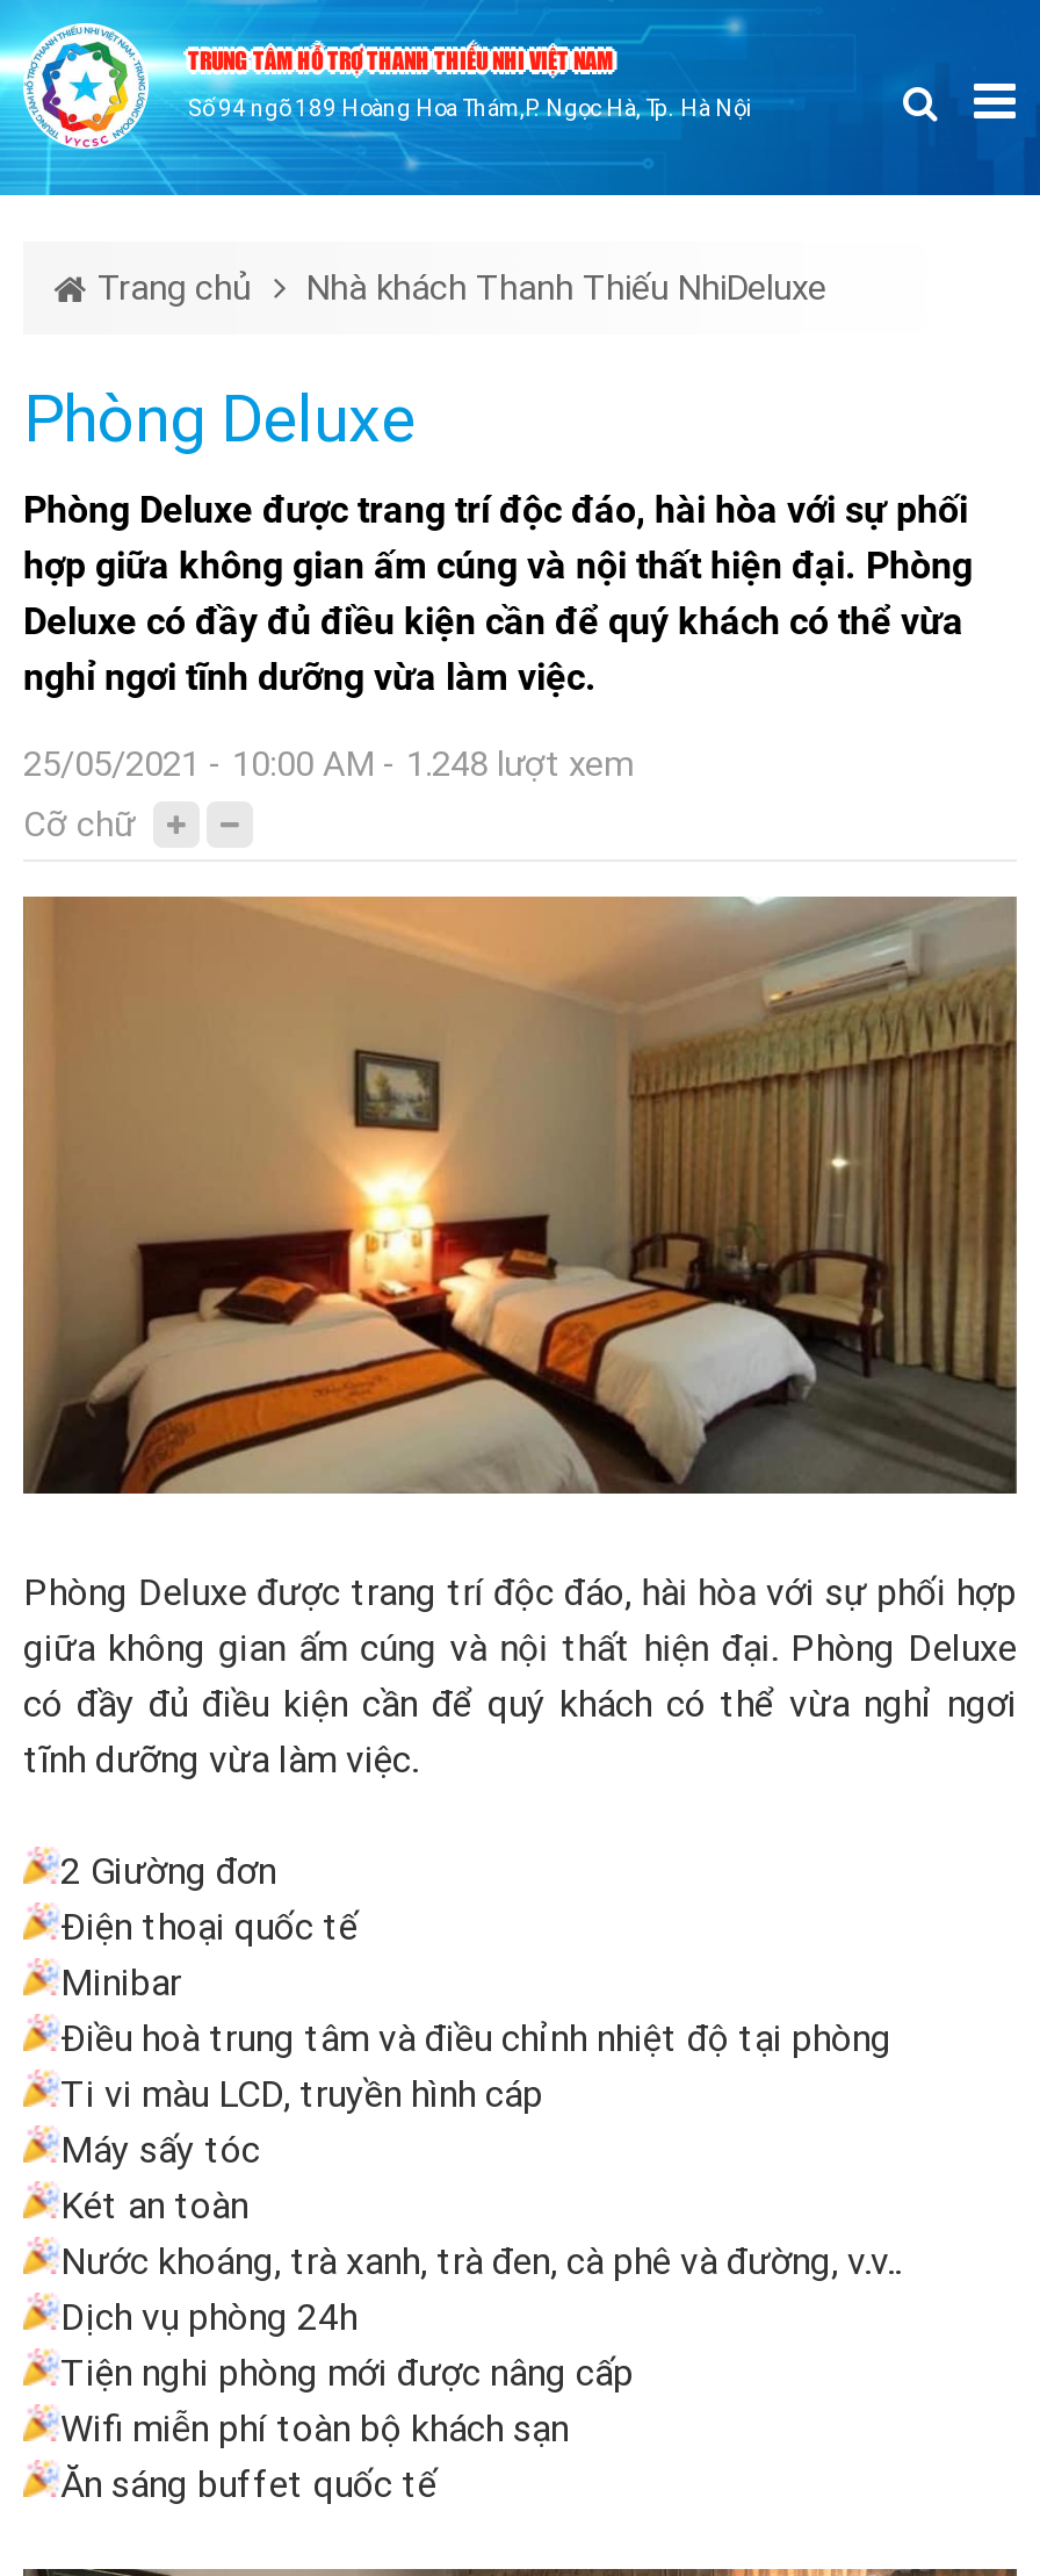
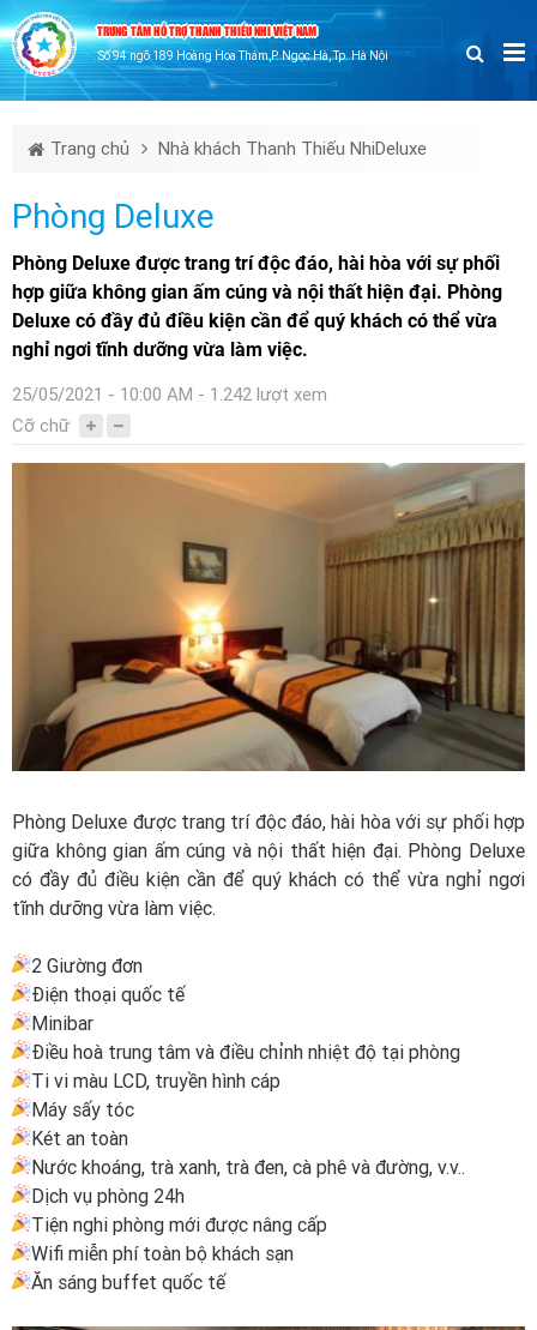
- 25/05/2021 - 10:00 AM - 1.248 lượt xem
+ 25/05/2021 - 10:00 AM - 1.242 lượt xem
